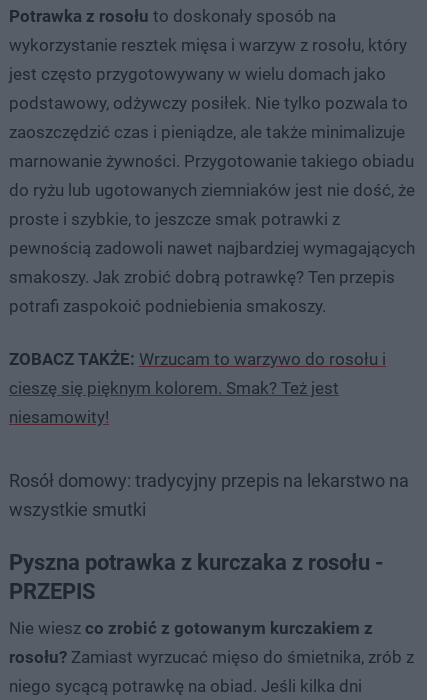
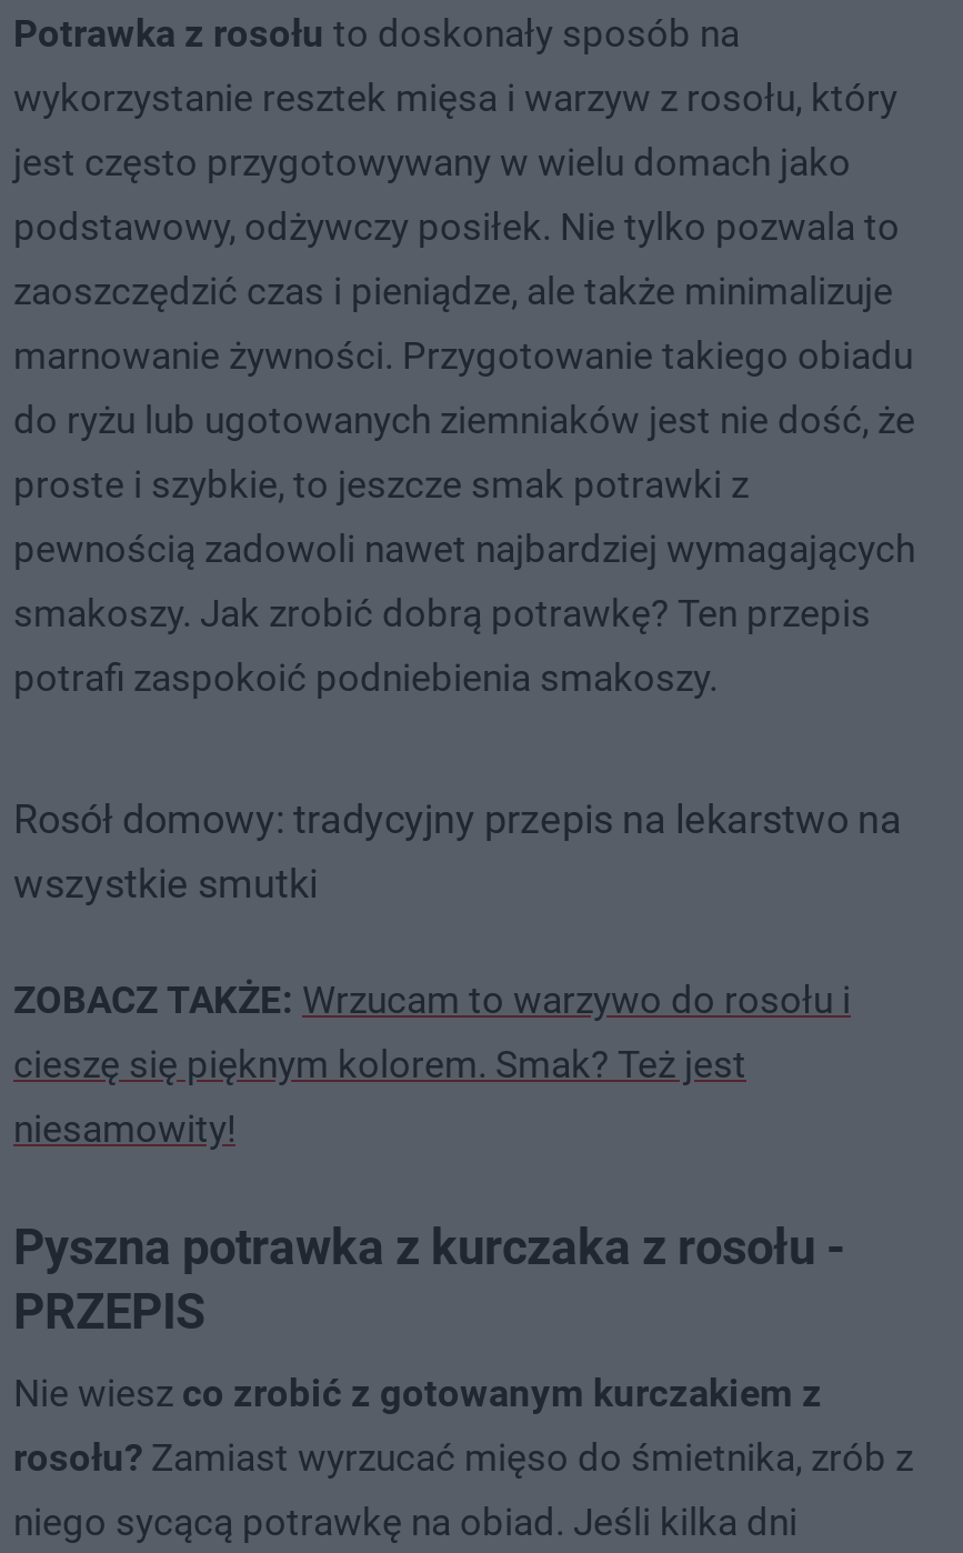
moved down: ZOBACZ TAKŻE: Wrzucam to warzywo do rosołu i | cieszę się pięknym kolorem. Smak? Też jest | niesamowity!

moved up: Rosół domowy: tradycyjny przepis na lekarstwo na | wszystkie smutki
